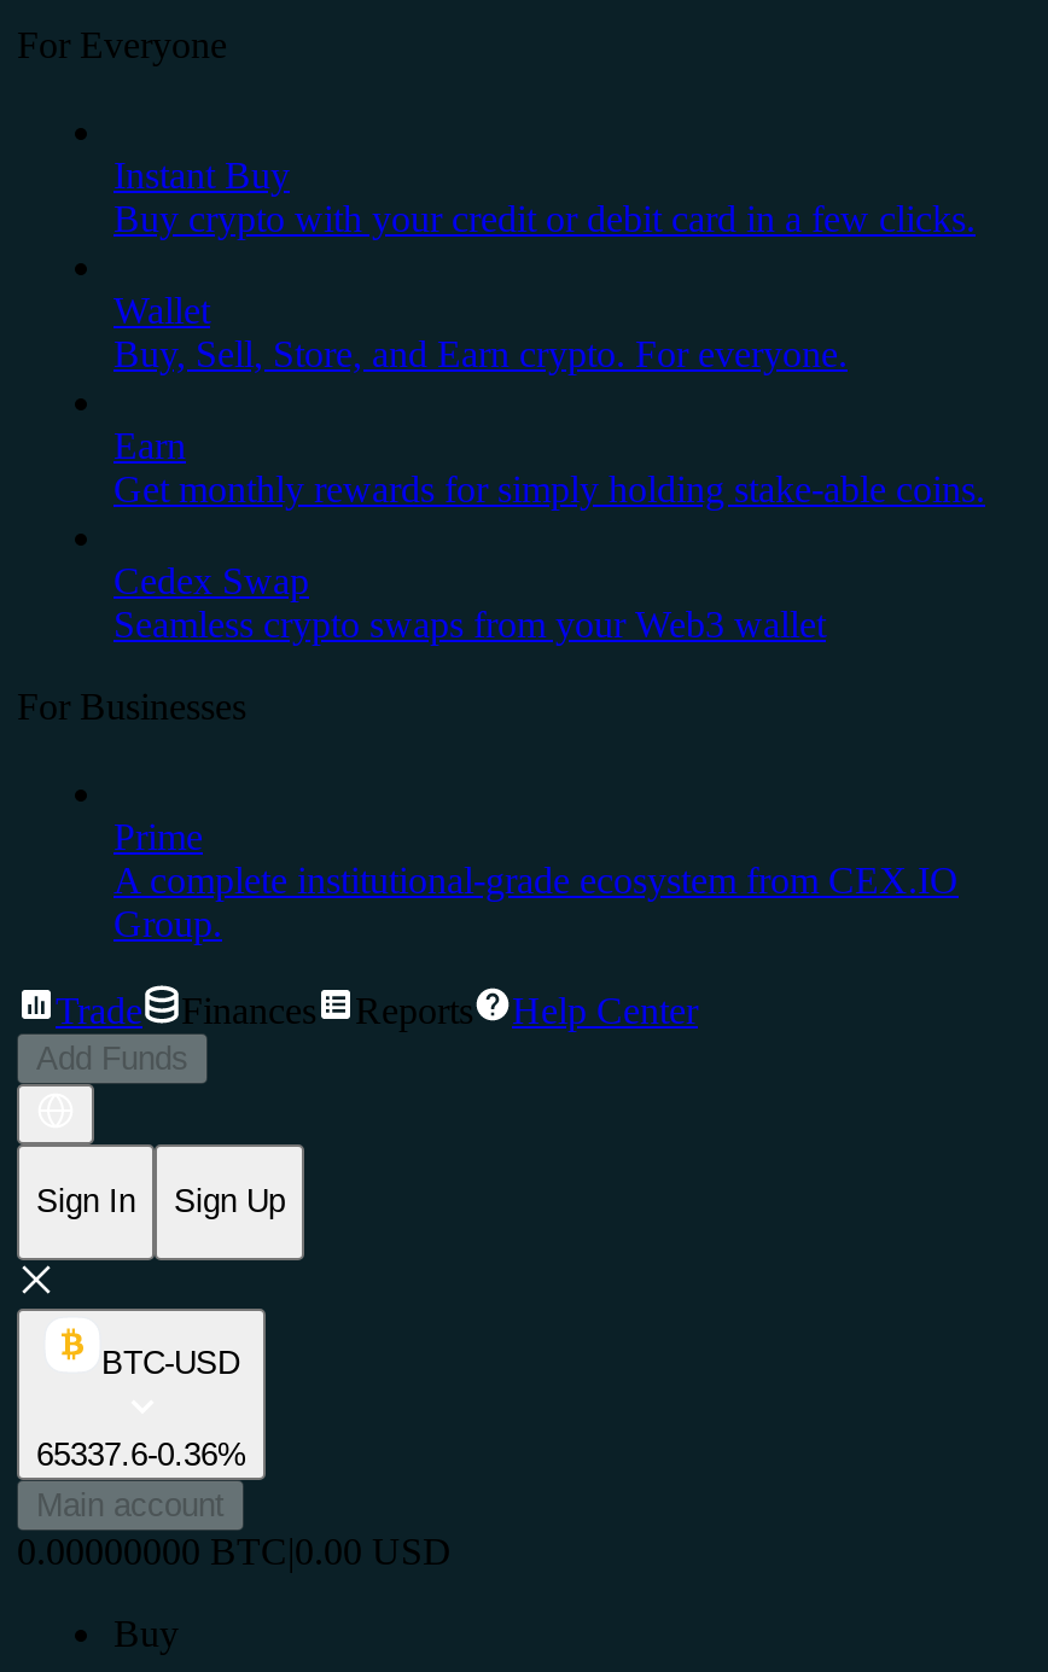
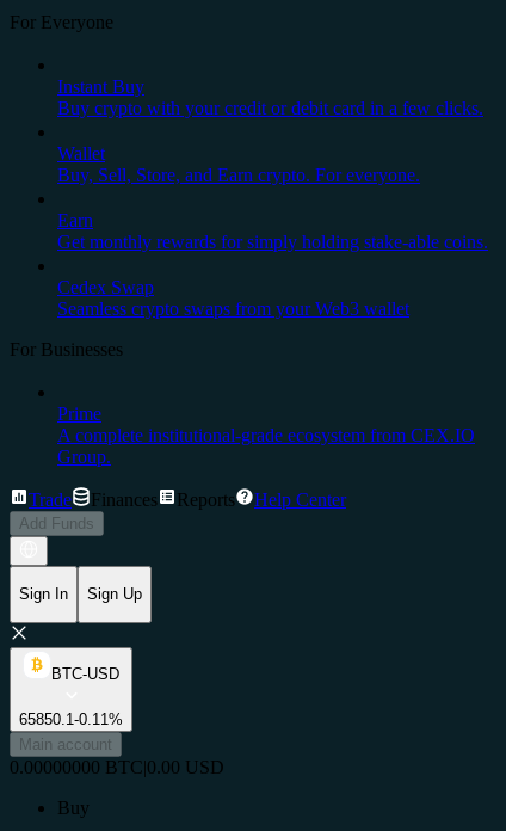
- 65337.6-0.36%
+ 65850.1-0.11%
